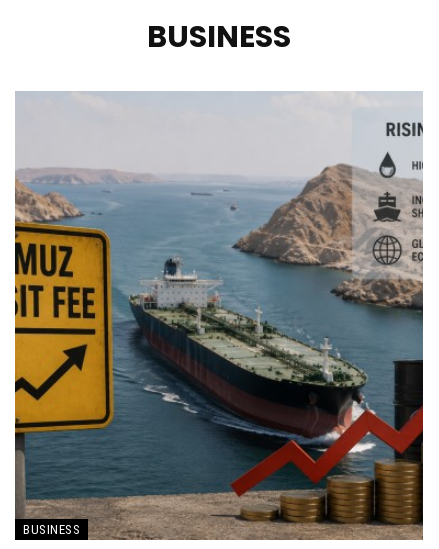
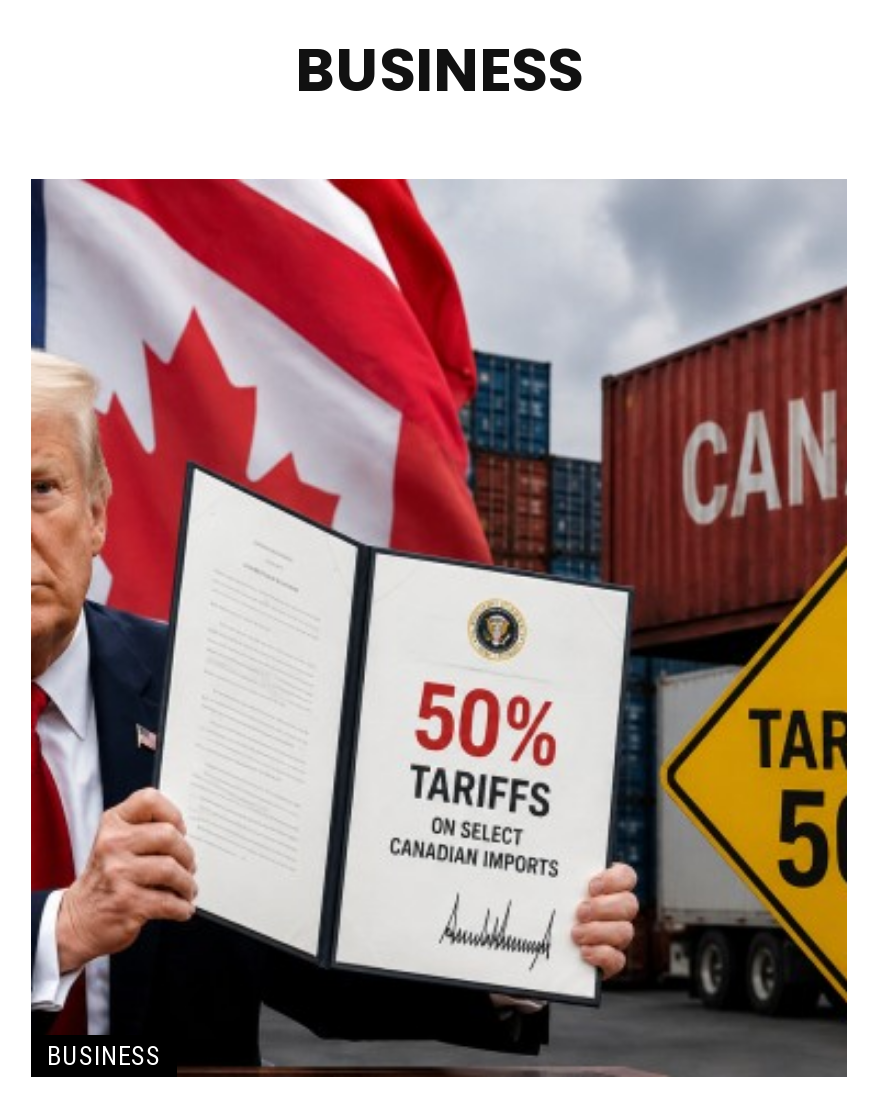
- [image]
+ [image]
